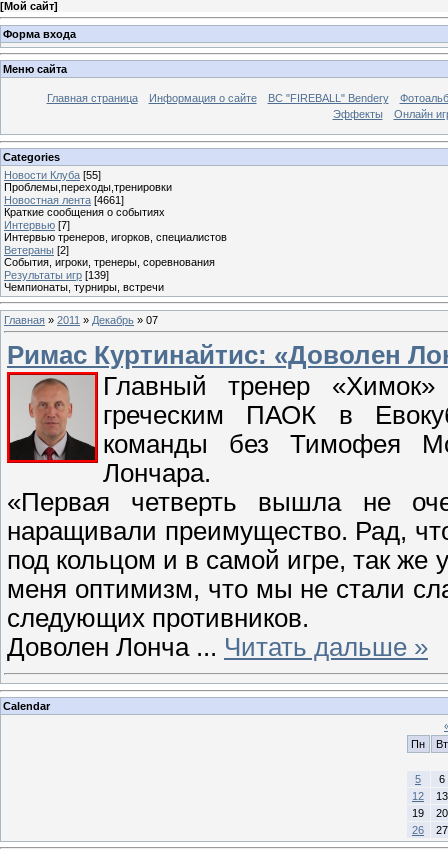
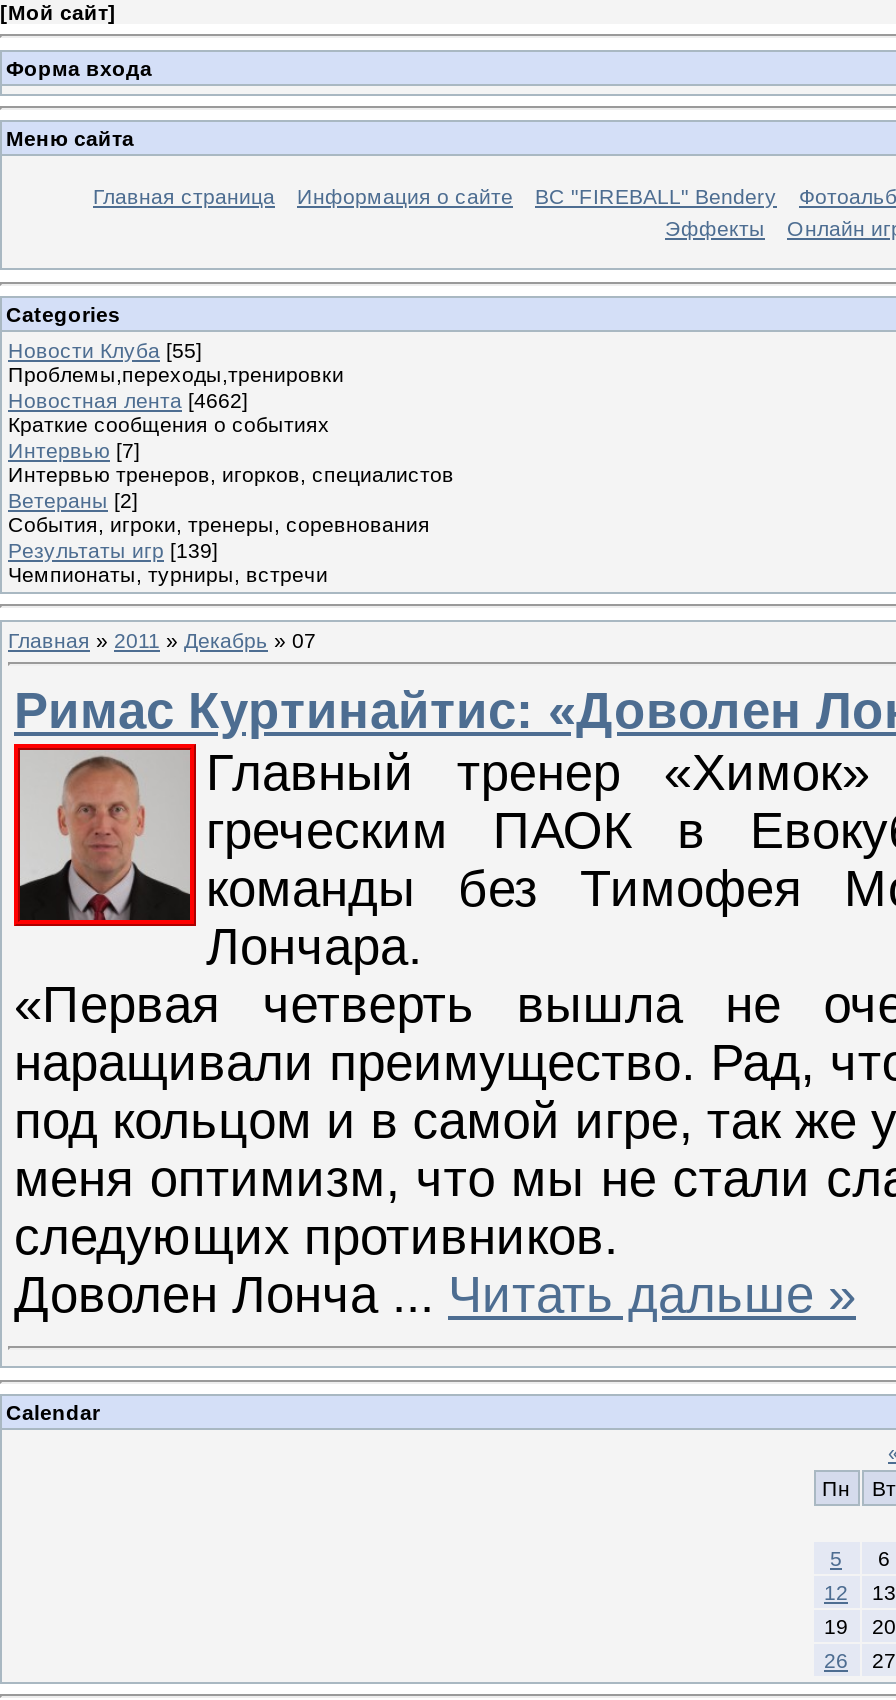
- Новостная лента [4661]
+ Новостная лента [4662]
